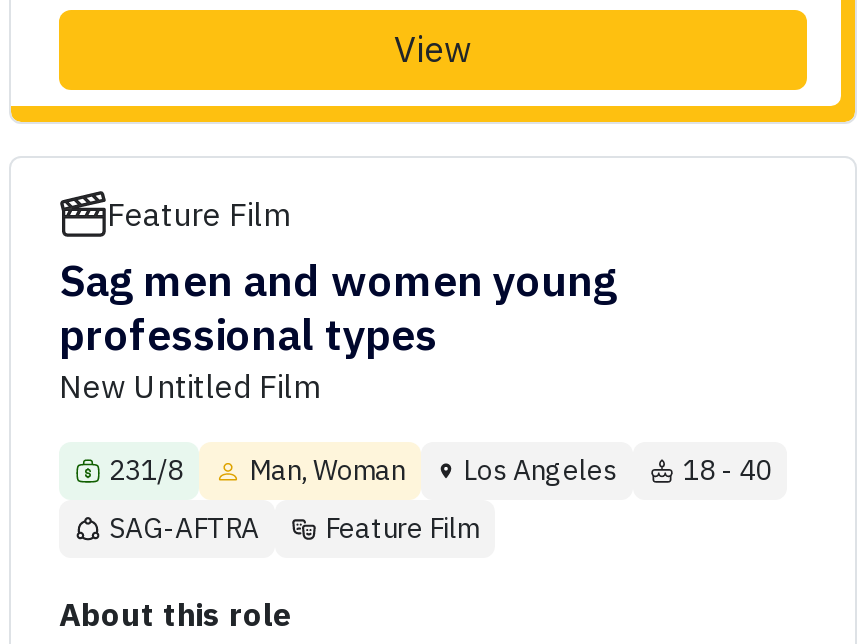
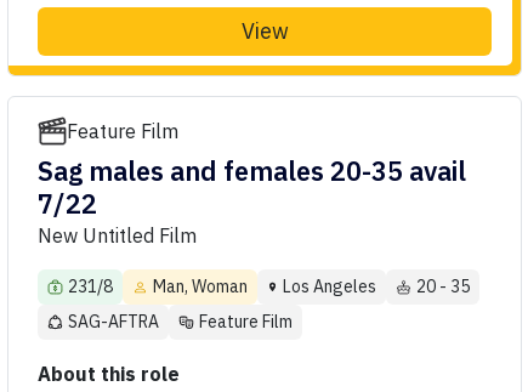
- Sag men and women young
- professional types
+ Sag males and females 20-35 avail
+ 7/22

- 231/8 Man, Woman Los Angeles 18 - 40
+ 231/8 Man, Woman Los Angeles 20 - 35
